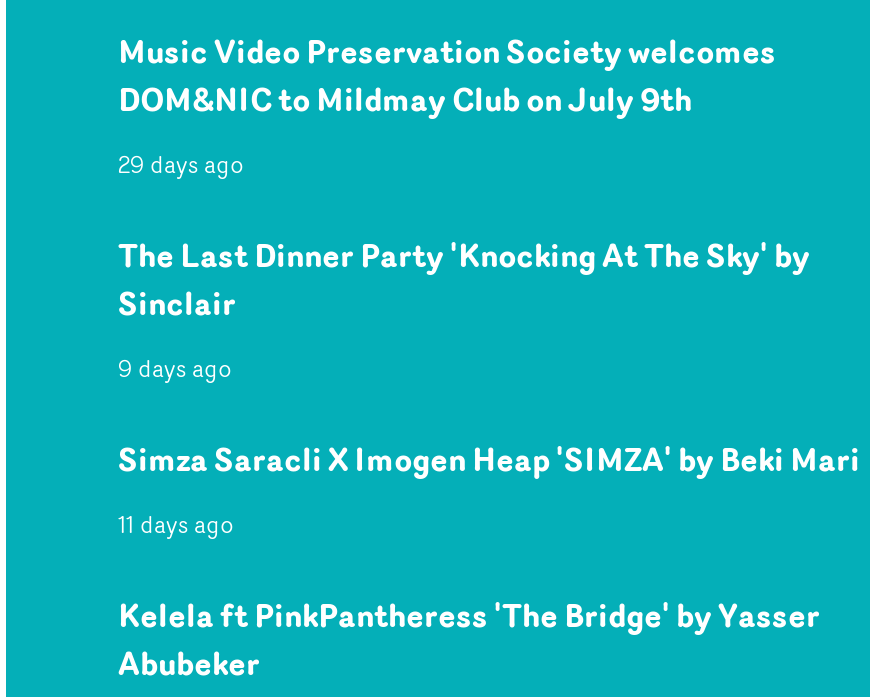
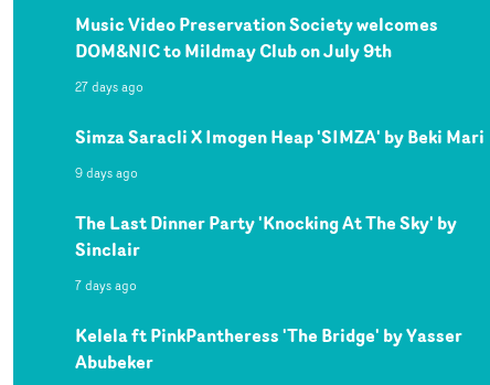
- 29 days ago
+ 27 days ago

moved down: The Last Dinner Party 'Knocking At The Sky' by | Sinclair

moved up: Simza Saracli X Imogen Heap 'SIMZA' by Beki Mari | 9 days ago

- 11 days ago
+ 7 days ago
